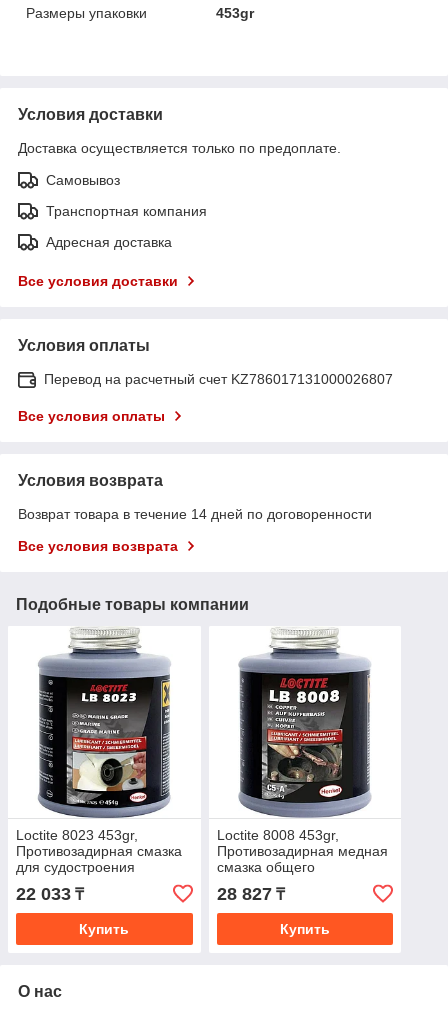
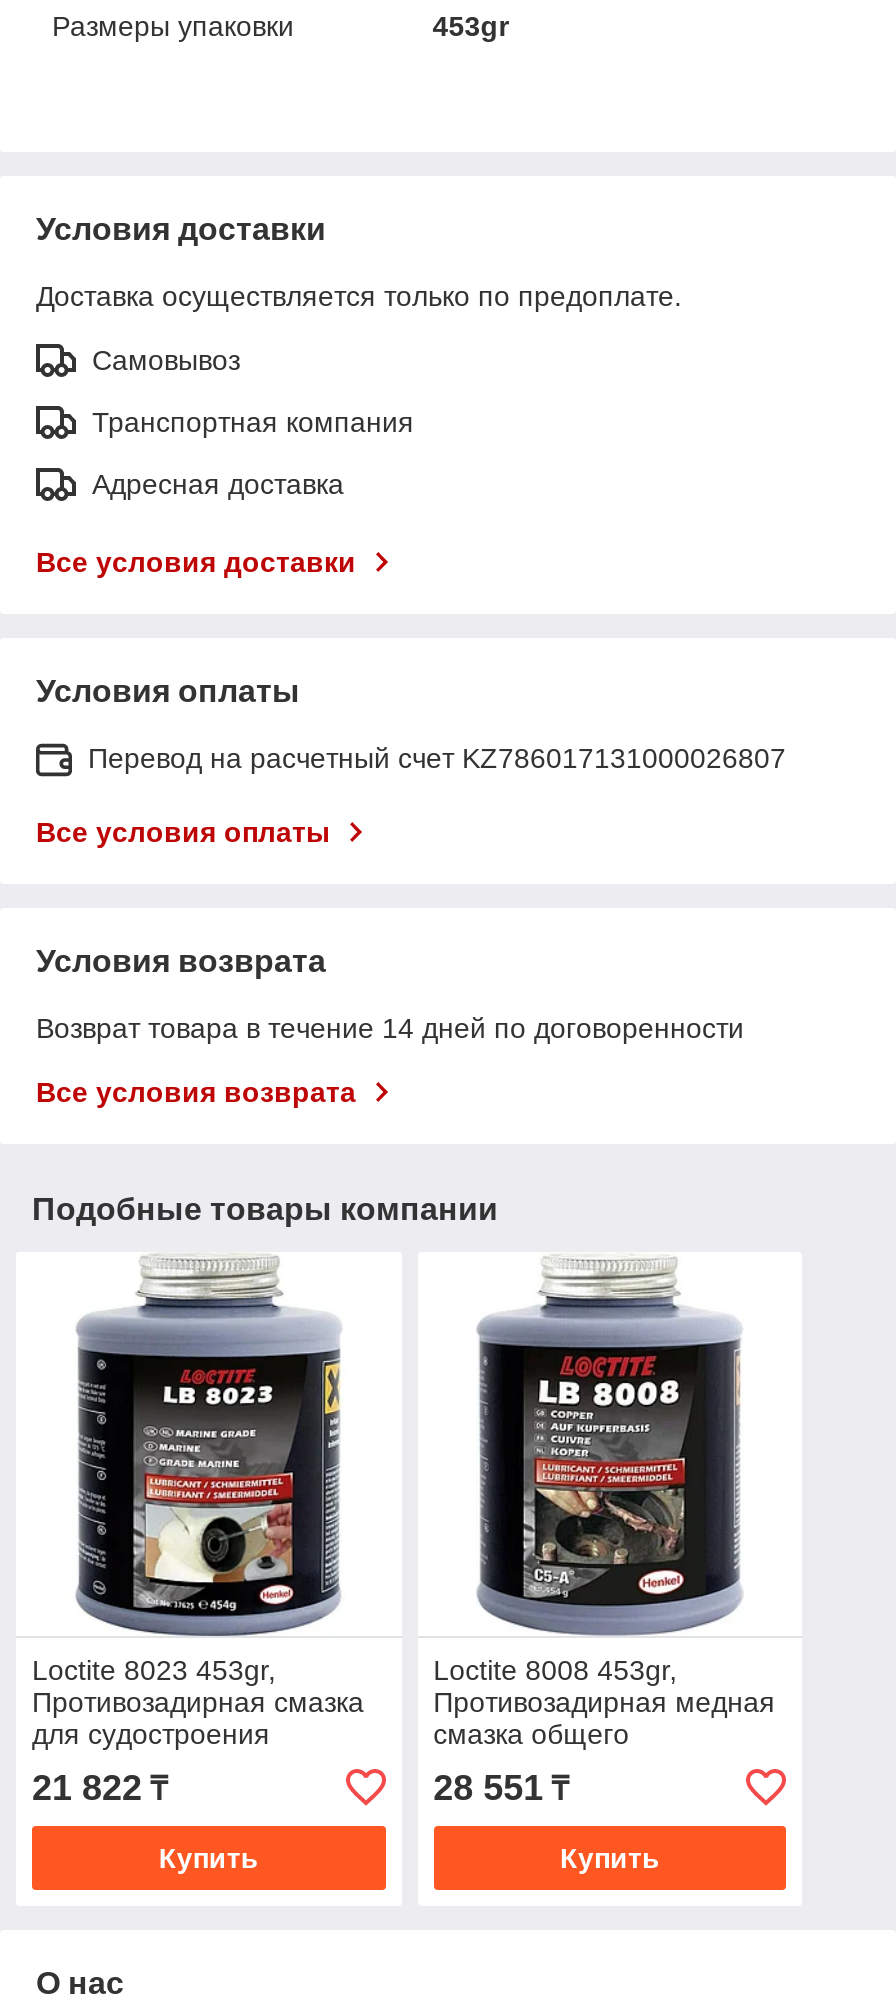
- 22 033 ₸
+ 21 822 ₸

- 28 827 ₸
+ 28 551 ₸
